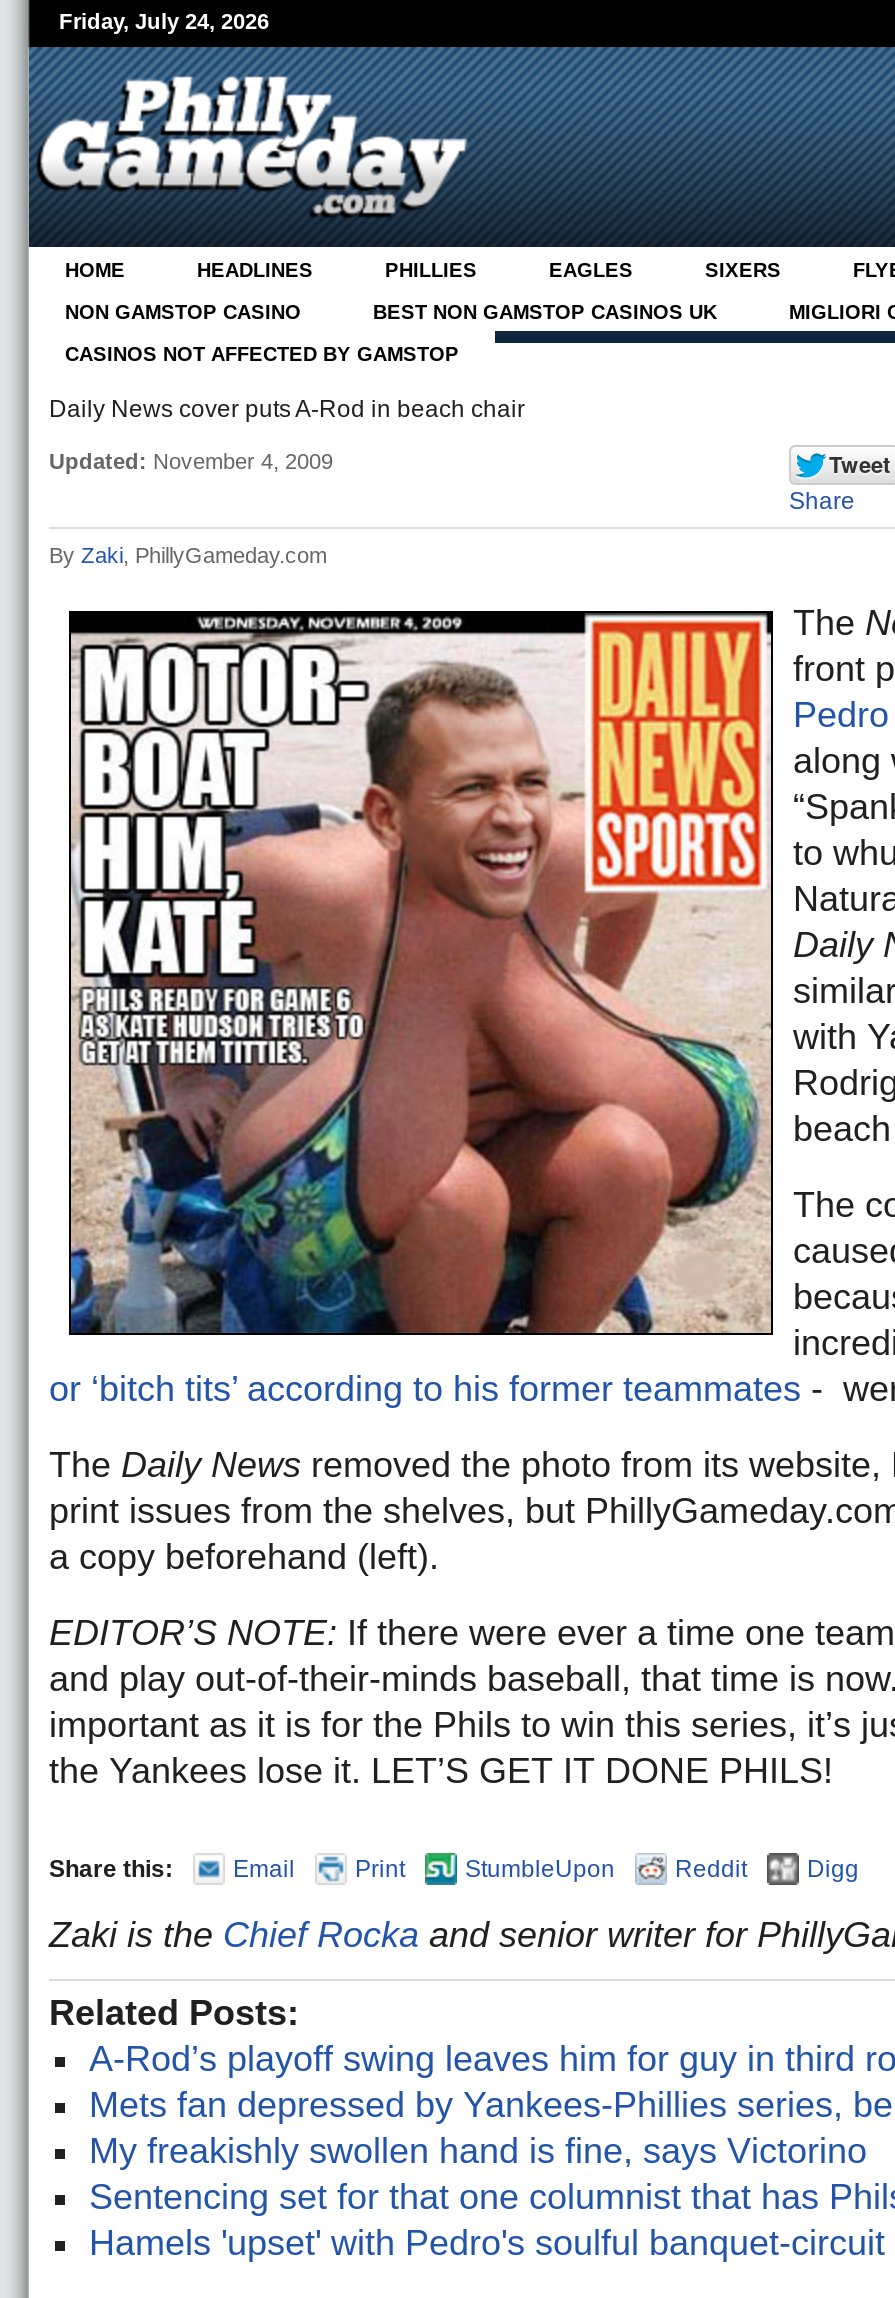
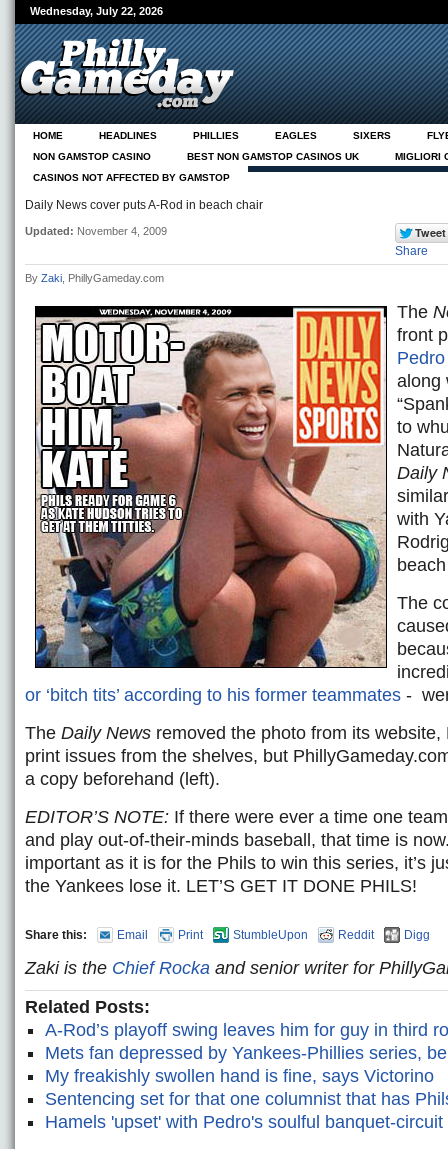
- Friday, July 24, 2026
+ Wednesday, July 22, 2026
